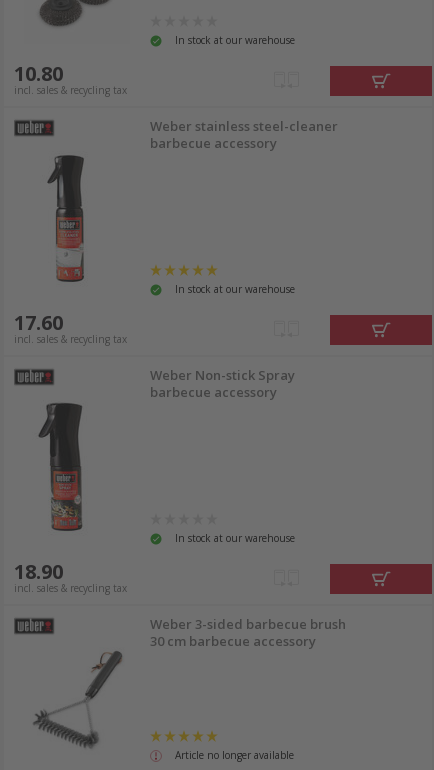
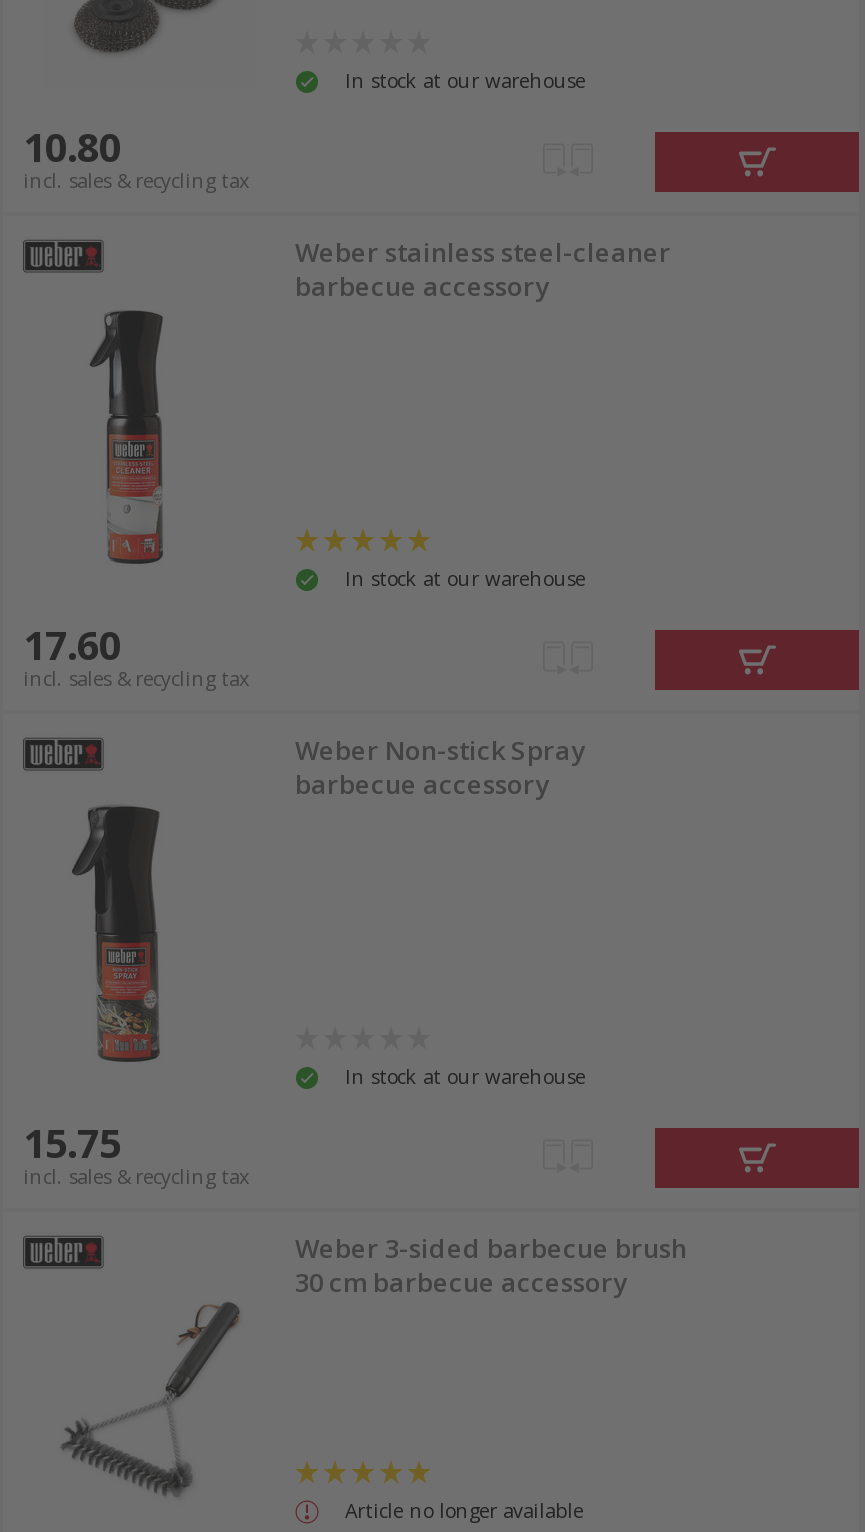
- 18.90
+ 15.75
